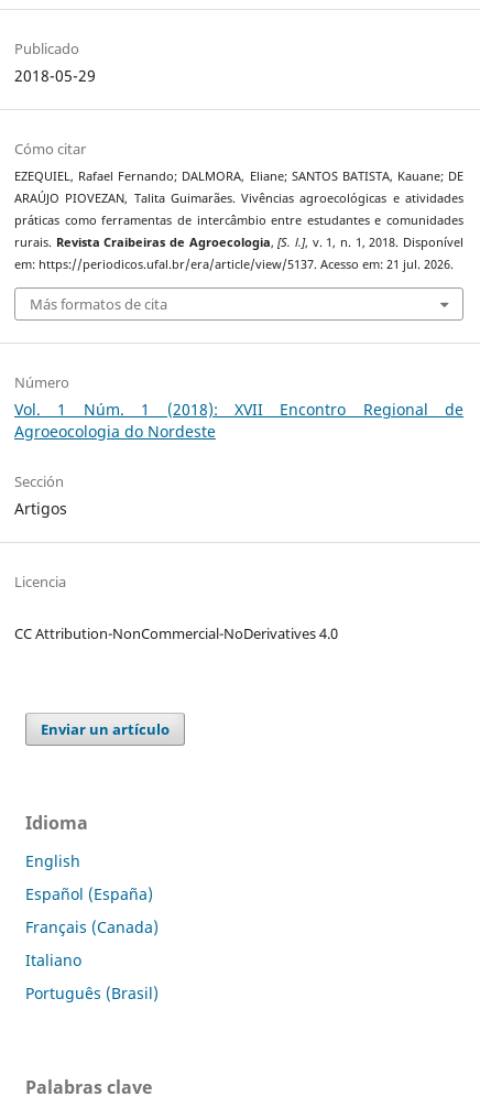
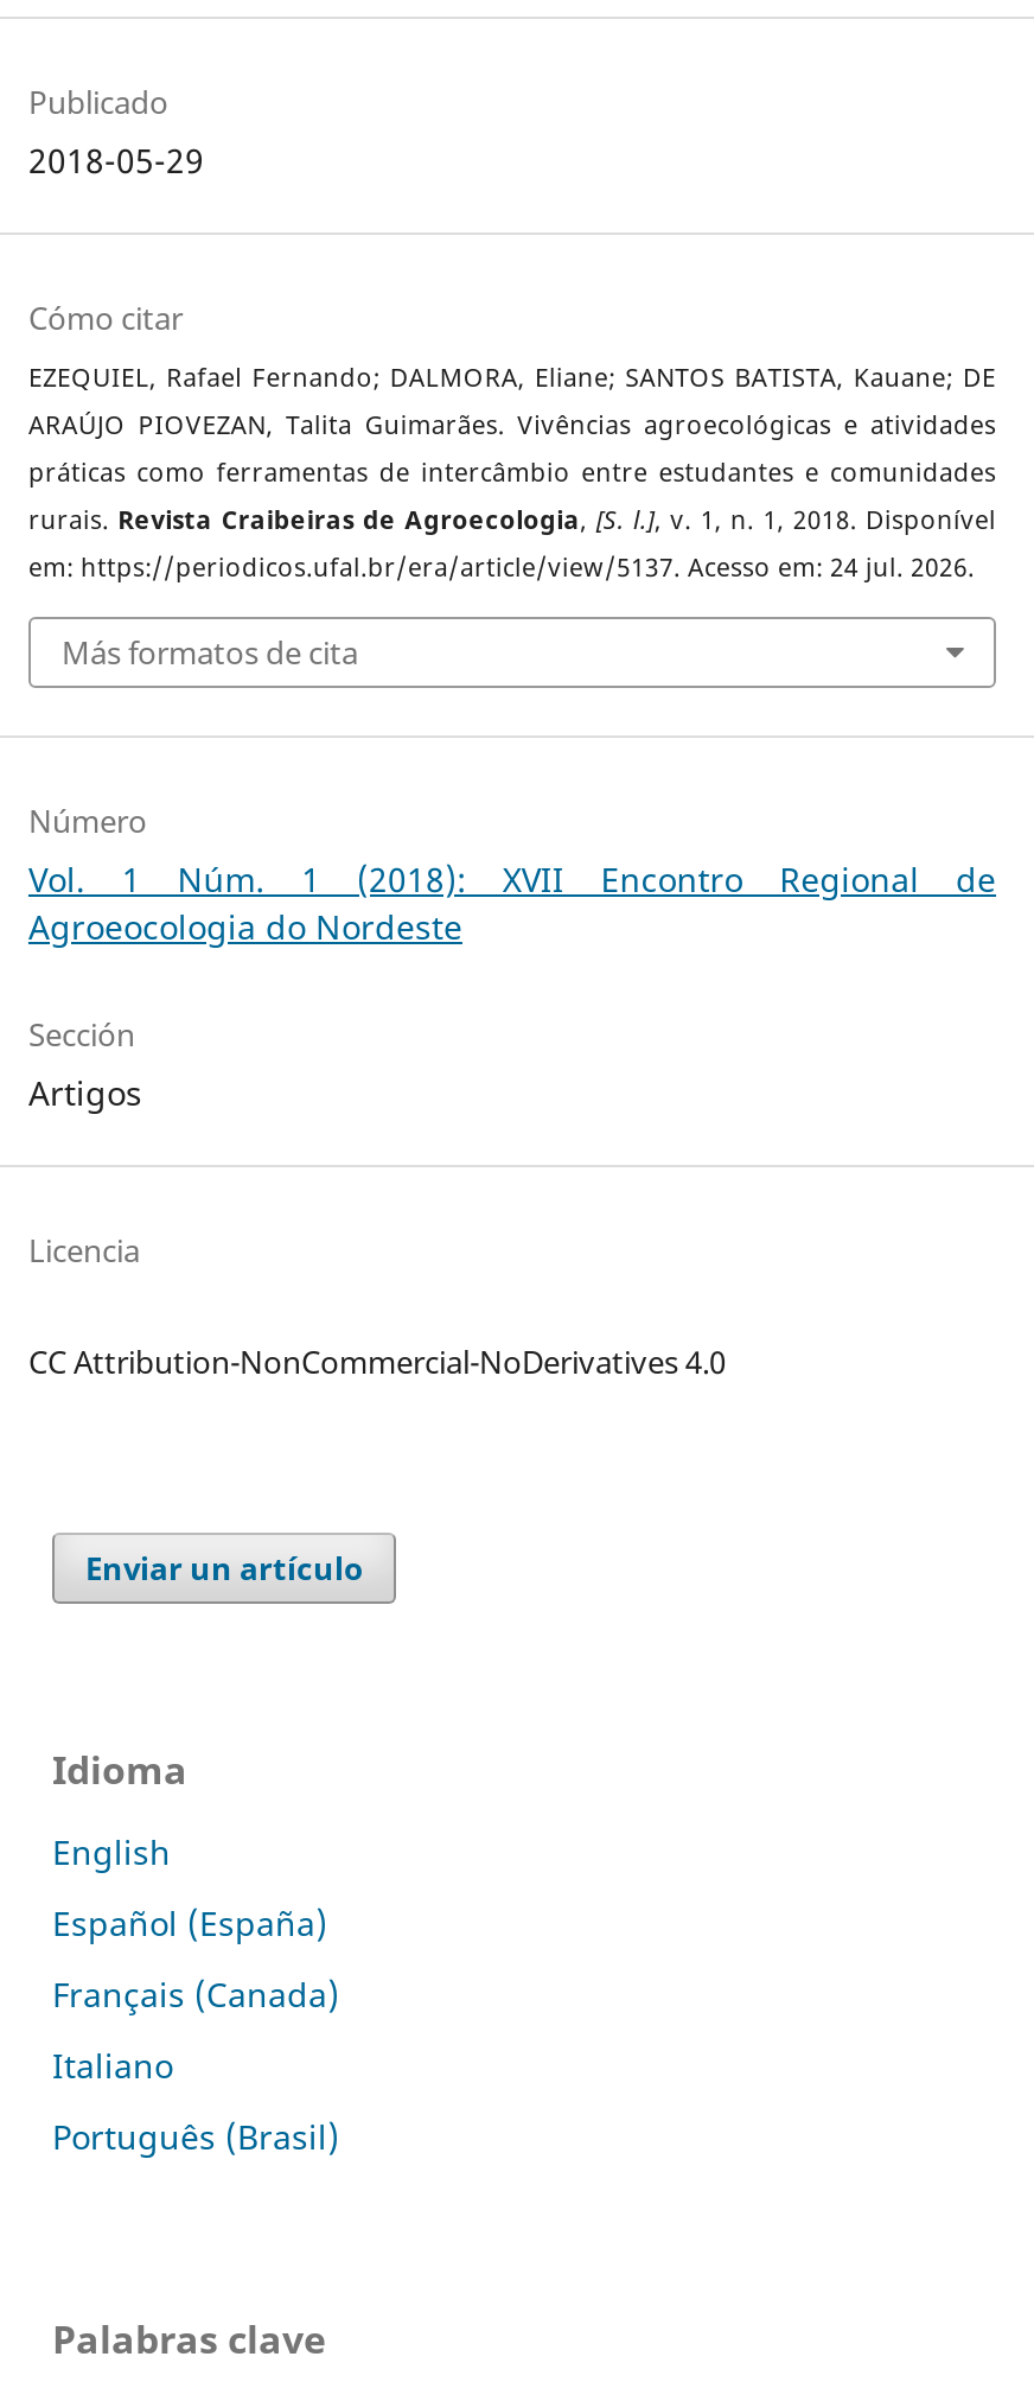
- em: https://periodicos.ufal.br/era/article/view/5137. Acesso em: 21 jul. 2026.
+ em: https://periodicos.ufal.br/era/article/view/5137. Acesso em: 24 jul. 2026.
